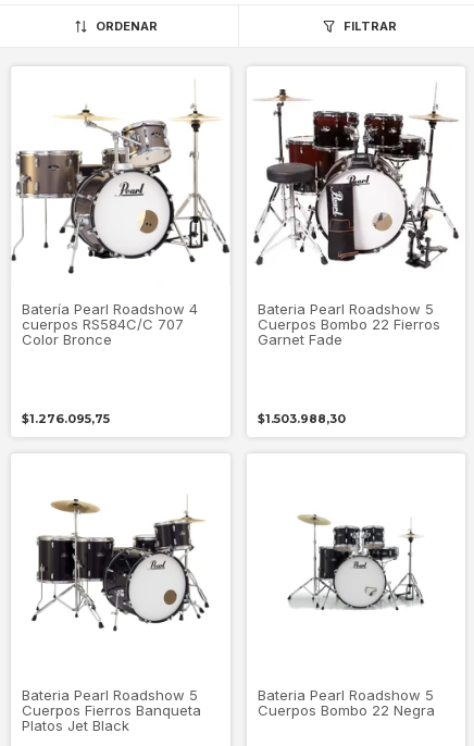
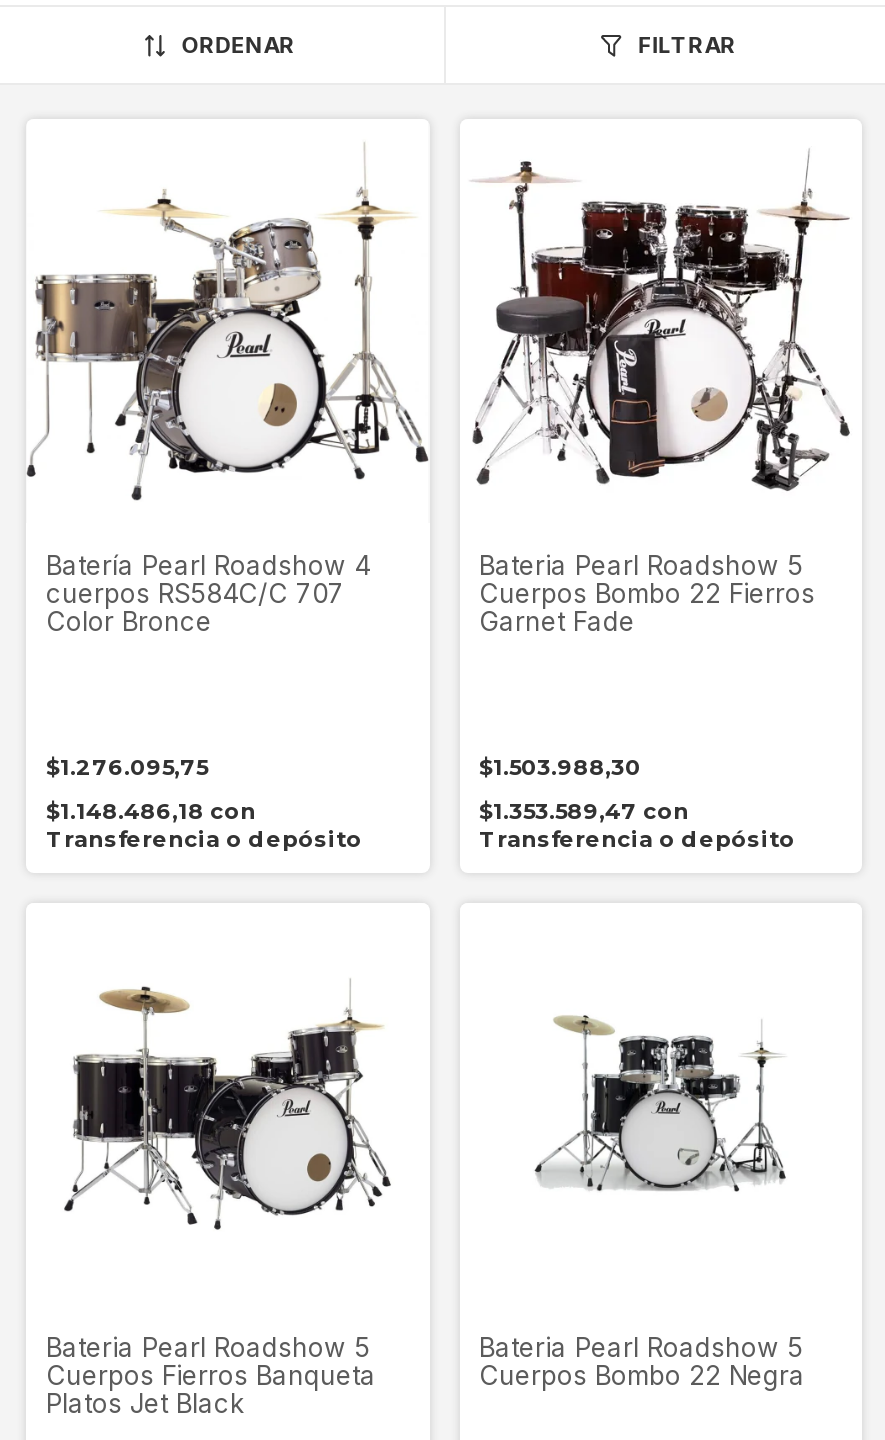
+ $1.148.486,18 con
+ Transferencia o depósito

+ $1.353.589,47 con
+ Transferencia o depósito
